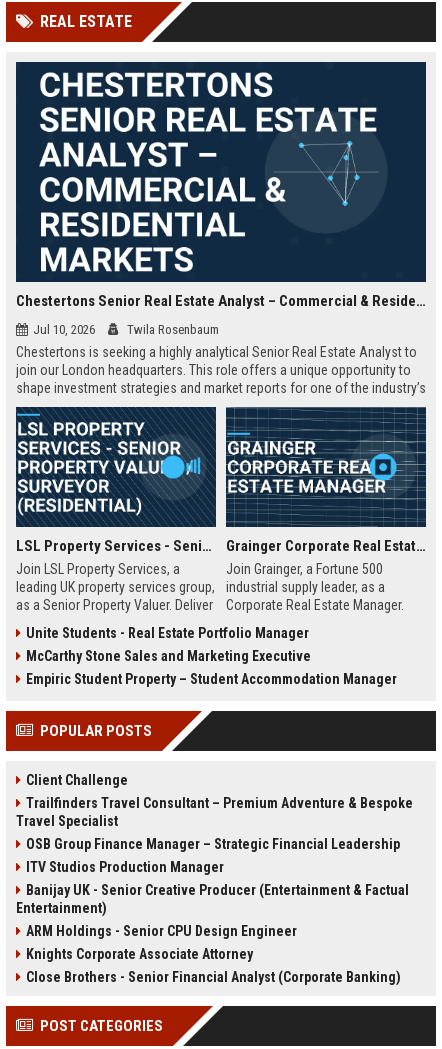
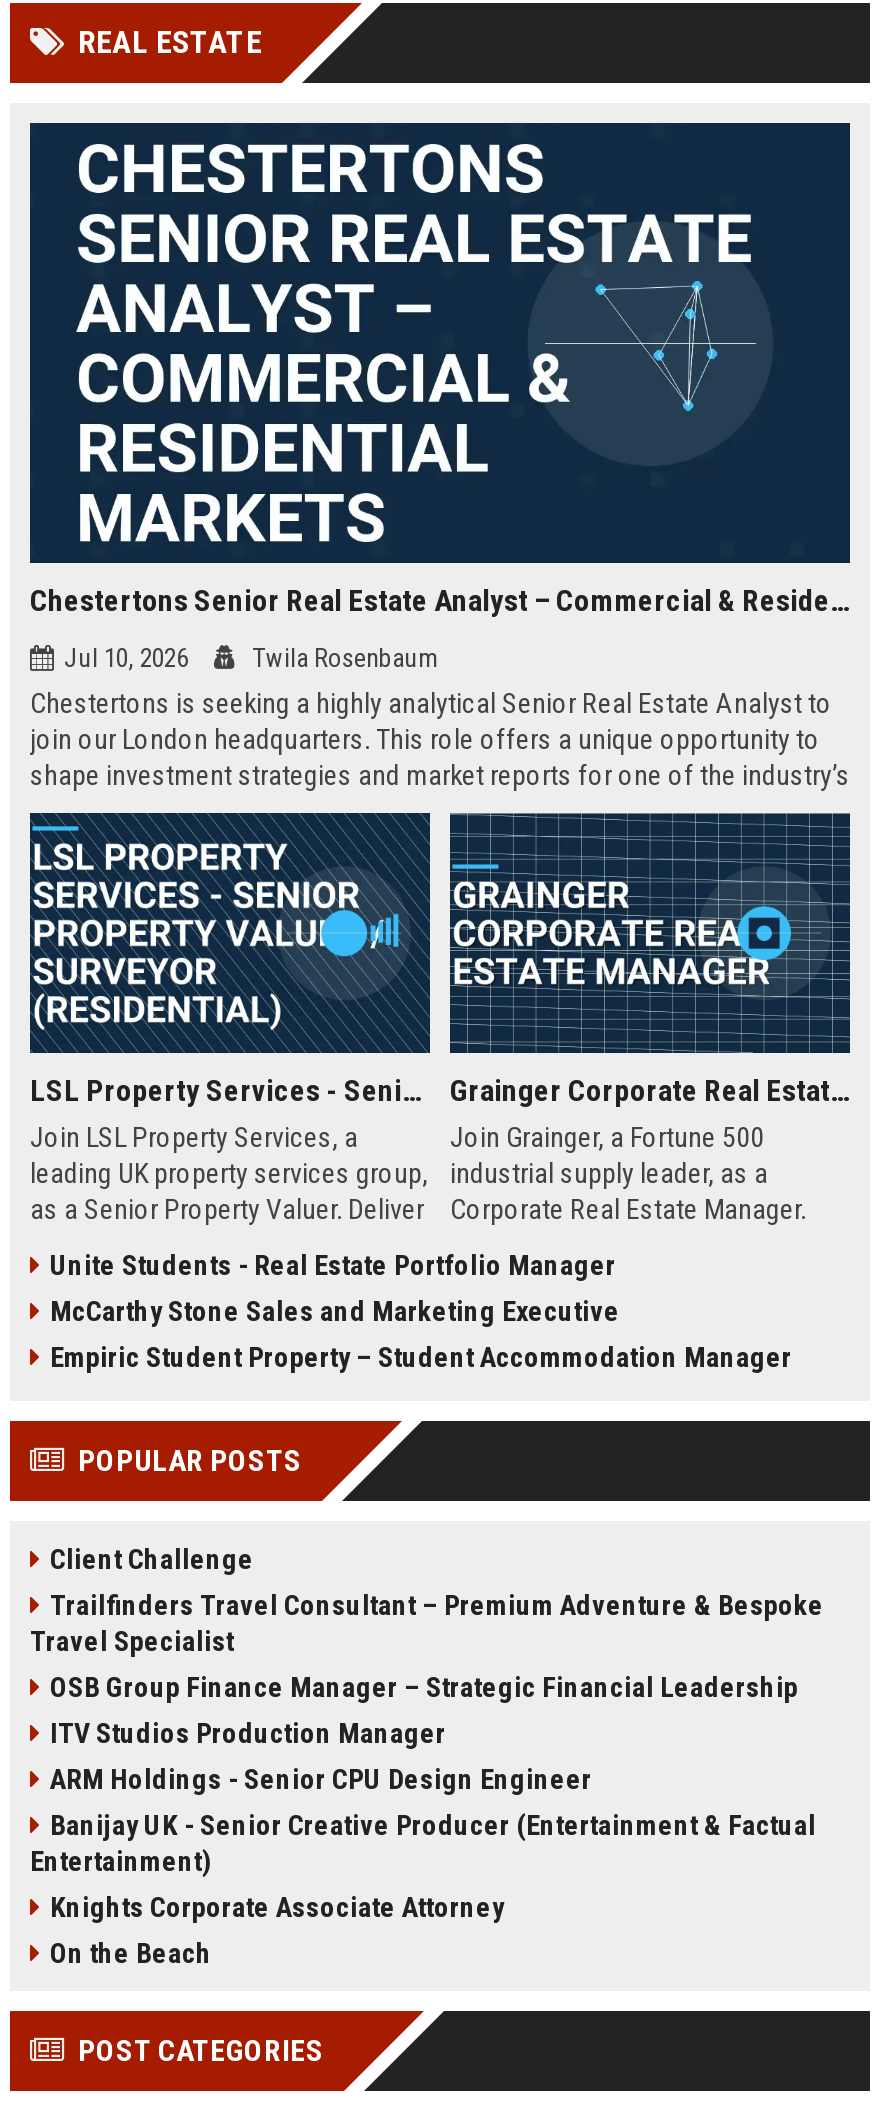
moved down: Banijay UK - Senior Creative Producer (Entertainment & Factual | Entertainment)

moved up: ARM Holdings - Senior CPU Design Engineer

- Close Brothers - Senior Financial Analyst (Corporate Banking)
+ On the Beach
